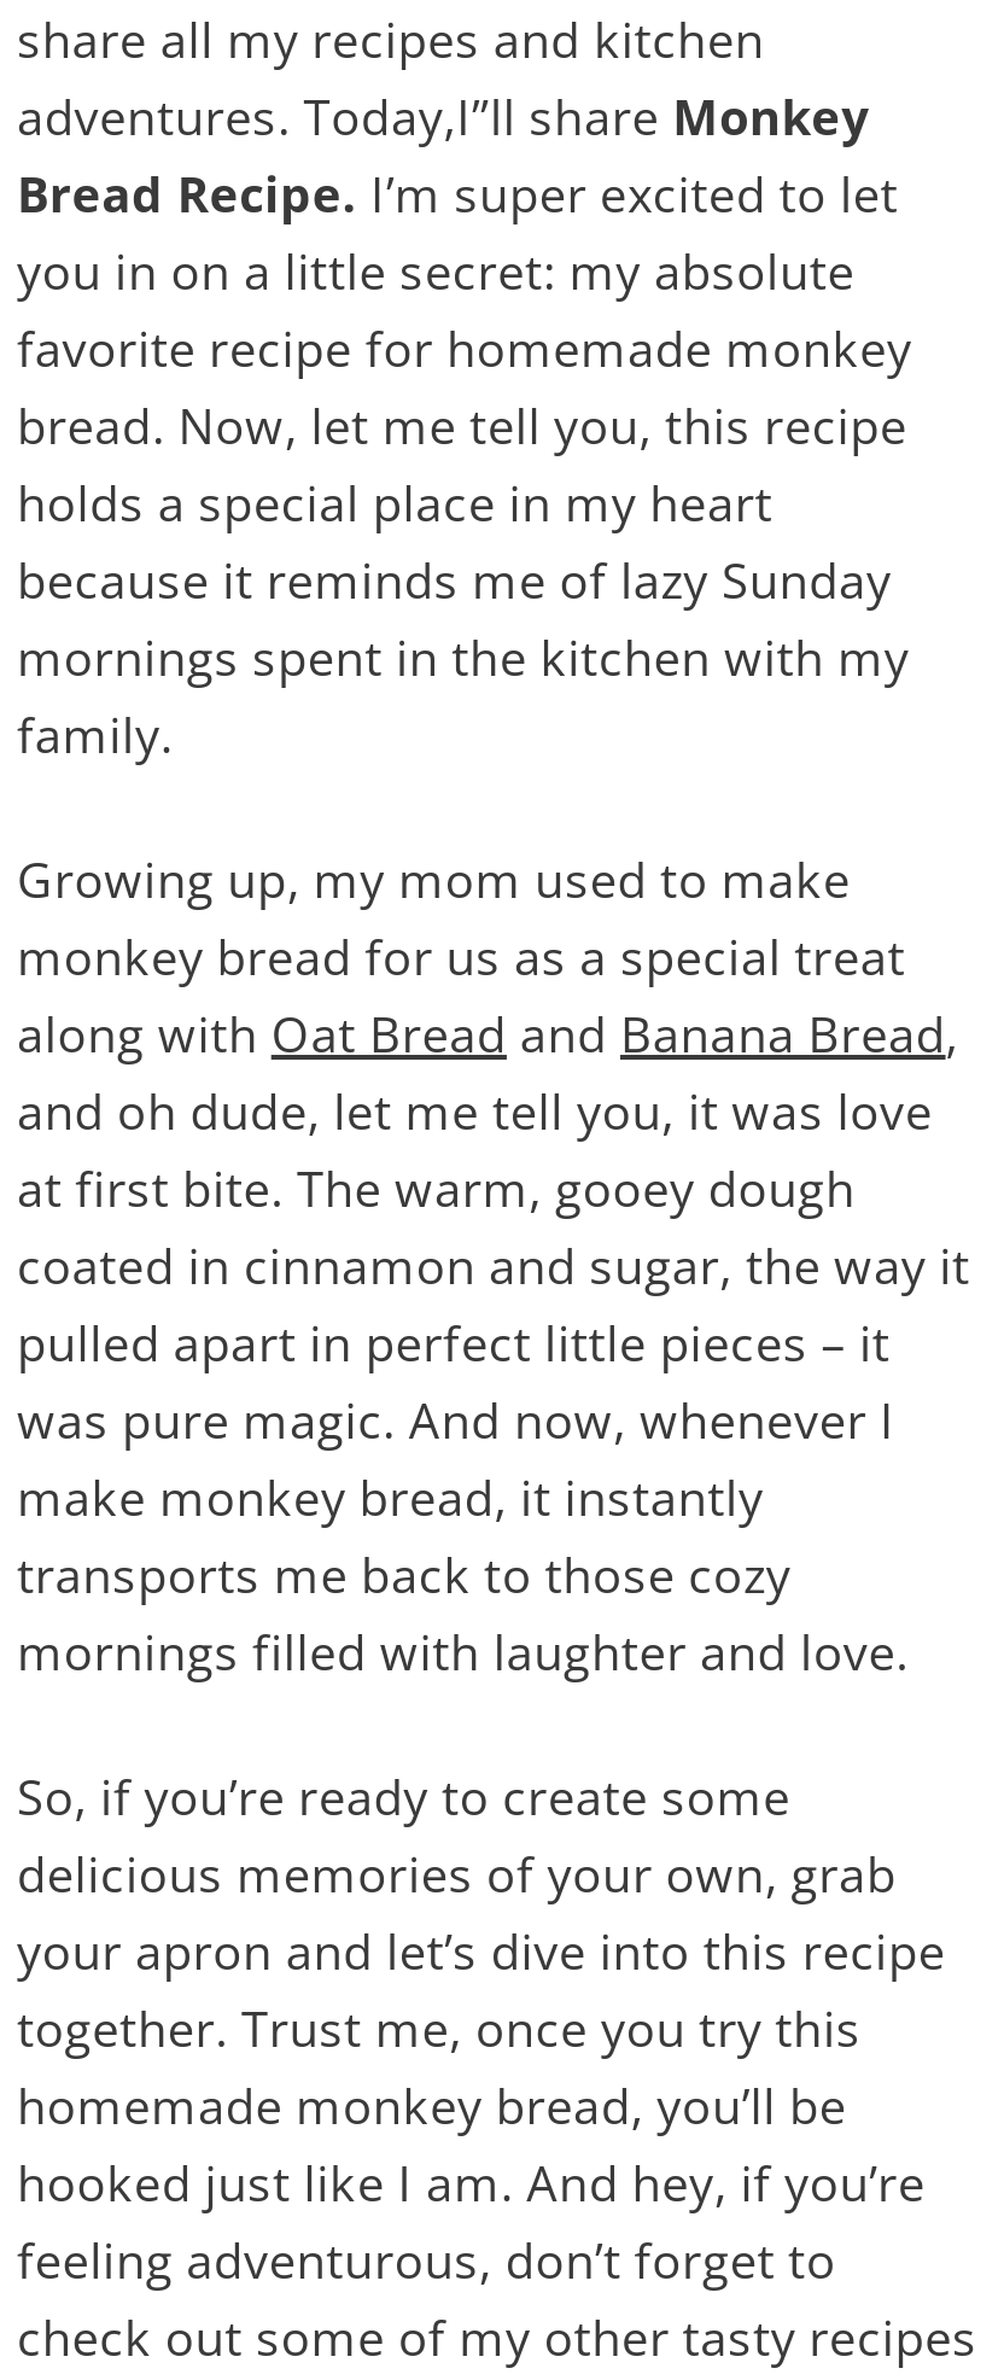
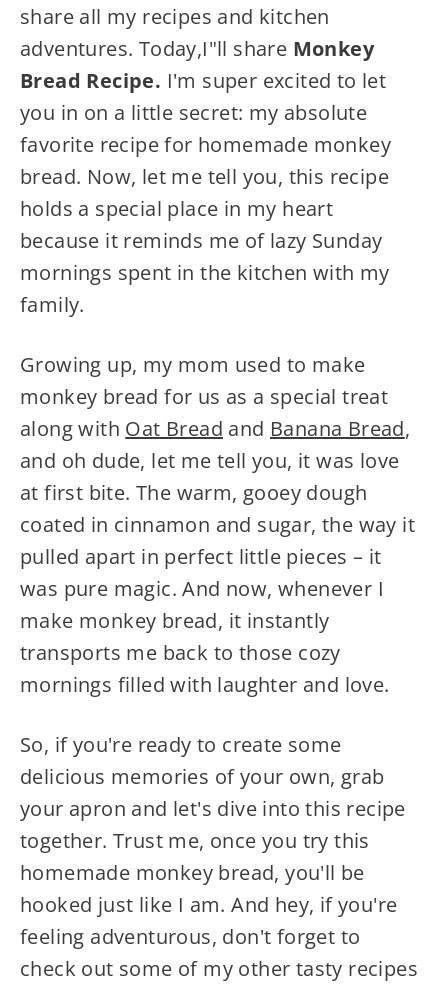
- adventures. Today,I”ll share Monkey
+ adventures. Today,I"ll share Monkey

- Bread Recipe. I’m super excited to let
+ Bread Recipe. I'm super excited to let

- So, if you’re ready to create some
+ So, if you're ready to create some

- your apron and let’s dive into this recipe
+ your apron and let's dive into this recipe

- homemade monkey bread, you’ll be
+ homemade monkey bread, you'll be

- hooked just like I am. And hey, if you’re
+ hooked just like I am. And hey, if you're

- feeling adventurous, don’t forget to
+ feeling adventurous, don't forget to
